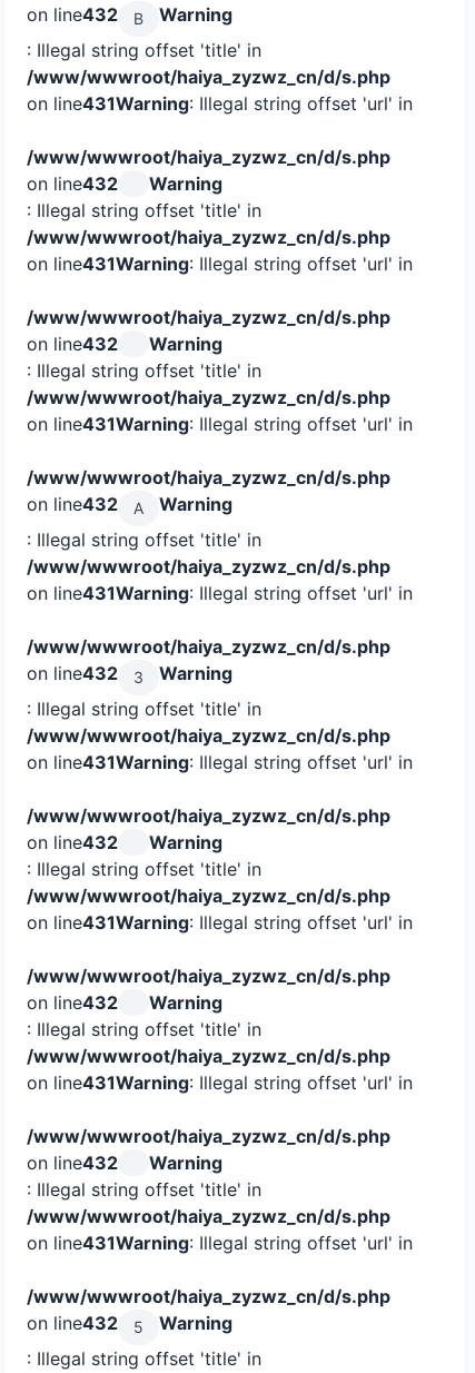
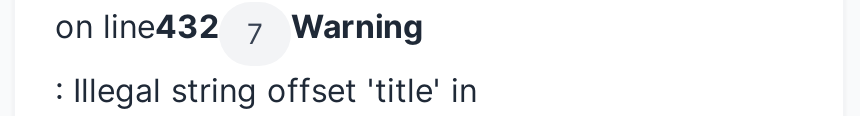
- B
- Warning
- : Illegal string offset 'title' in
- /www/wwwroot/haiya_zyzwz_cn/d/s.php
- on line431Warning: Illegal string offset 'url' in
- /www/wwwroot/haiya_zyzwz_cn/d/s.php
- on line432
- Warning
- : Illegal string offset 'title' in
- /www/wwwroot/haiya_zyzwz_cn/d/s.php
- on line431Warning: Illegal string offset 'url' in
- /www/wwwroot/haiya_zyzwz_cn/d/s.php
- on line432
- Warning
- : Illegal string offset 'title' in
- /www/wwwroot/haiya_zyzwz_cn/d/s.php
- on line431Warning: Illegal string offset 'url' in
- /www/wwwroot/haiya_zyzwz_cn/d/s.php
- on line432
- A
- Warning
- : Illegal string offset 'title' in
- /www/wwwroot/haiya_zyzwz_cn/d/s.php
- on line431Warning: Illegal string offset 'url' in
- /www/wwwroot/haiya_zyzwz_cn/d/s.php
- on line432
- 3
- Warning
- : Illegal string offset 'title' in
- /www/wwwroot/haiya_zyzwz_cn/d/s.php
- on line431Warning: Illegal string offset 'url' in
- /www/wwwroot/haiya_zyzwz_cn/d/s.php
- on line432
- Warning
- : Illegal string offset 'title' in
- /www/wwwroot/haiya_zyzwz_cn/d/s.php
- on line431Warning: Illegal string offset 'url' in
- /www/wwwroot/haiya_zyzwz_cn/d/s.php
- on line432
- Warning
- : Illegal string offset 'title' in
- /www/wwwroot/haiya_zyzwz_cn/d/s.php
- on line431Warning: Illegal string offset 'url' in
- /www/wwwroot/haiya_zyzwz_cn/d/s.php
- on line432
- Warning
- : Illegal string offset 'title' in
- /www/wwwroot/haiya_zyzwz_cn/d/s.php
- on line431Warning: Illegal string offset 'url' in
- /www/wwwroot/haiya_zyzwz_cn/d/s.php
- on line432
- 5
+ 7
